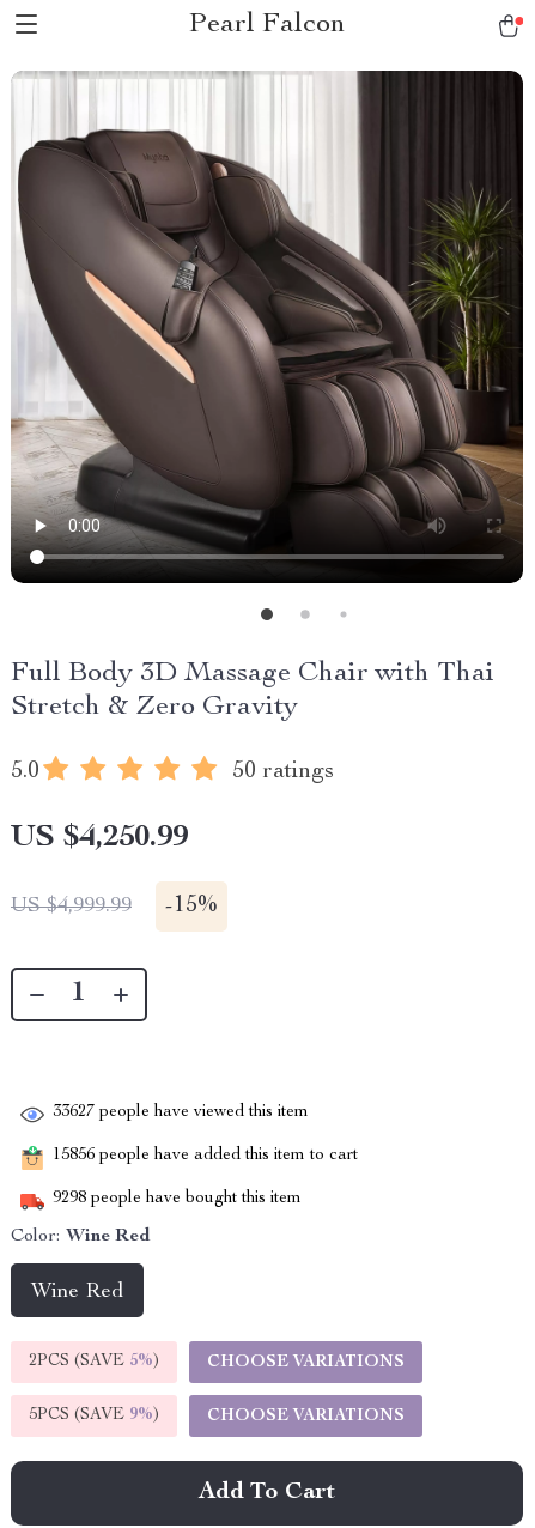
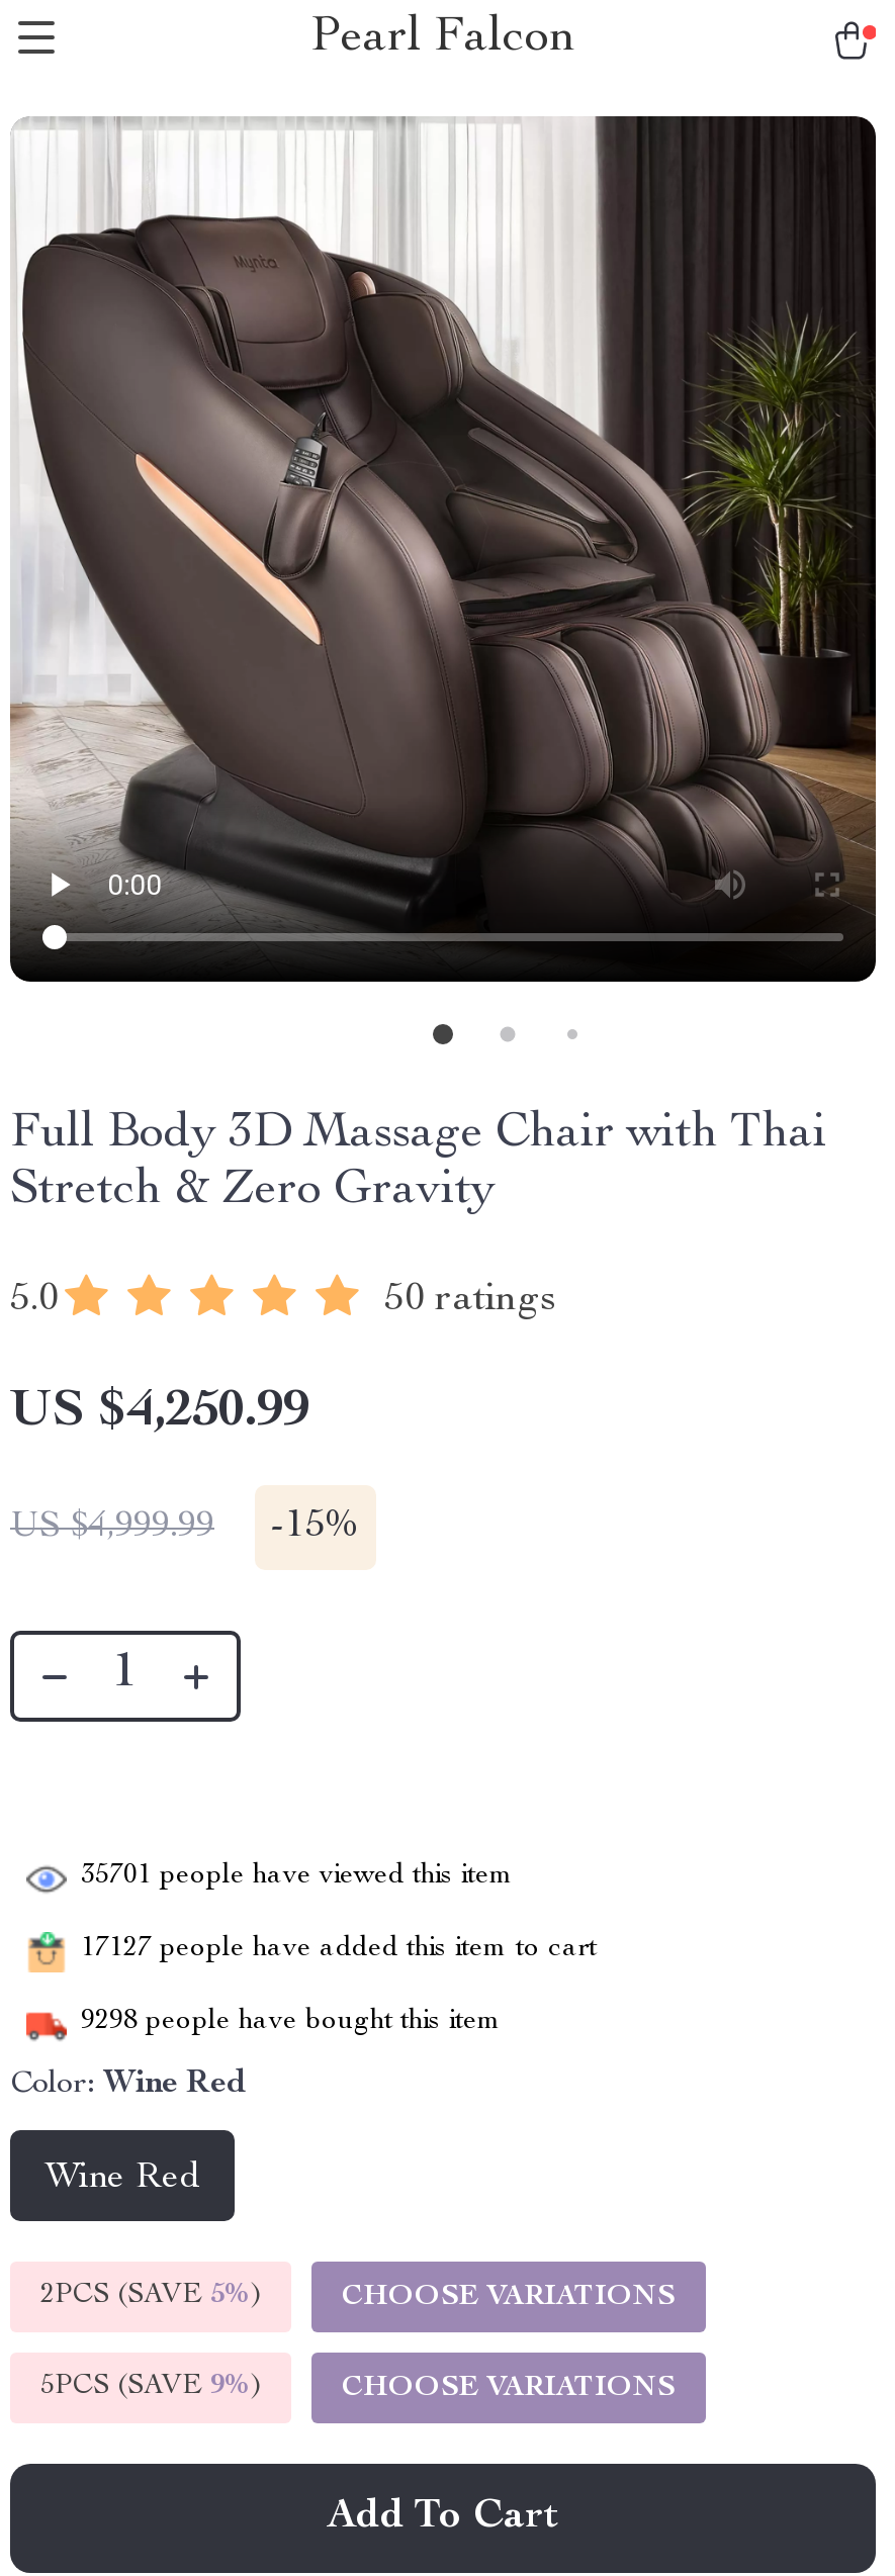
- 33627 people have viewed this item
+ 35701 people have viewed this item

- 15856 people have added this item to cart
+ 17127 people have added this item to cart
